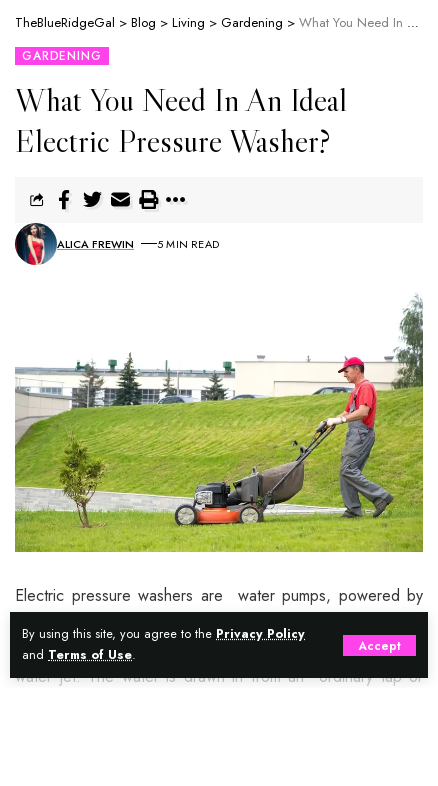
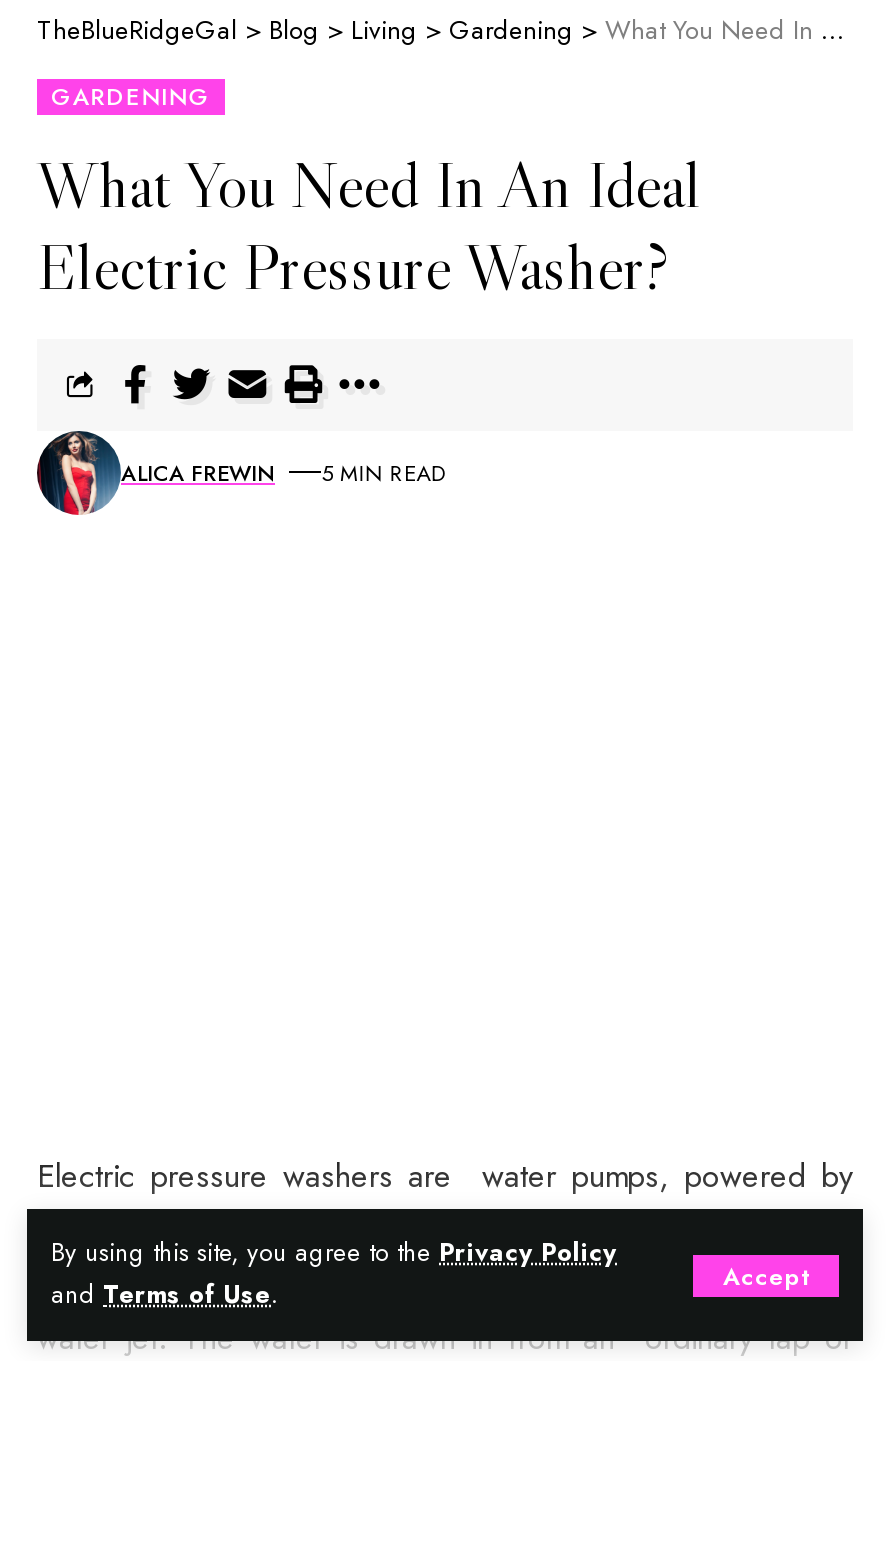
- [image]
